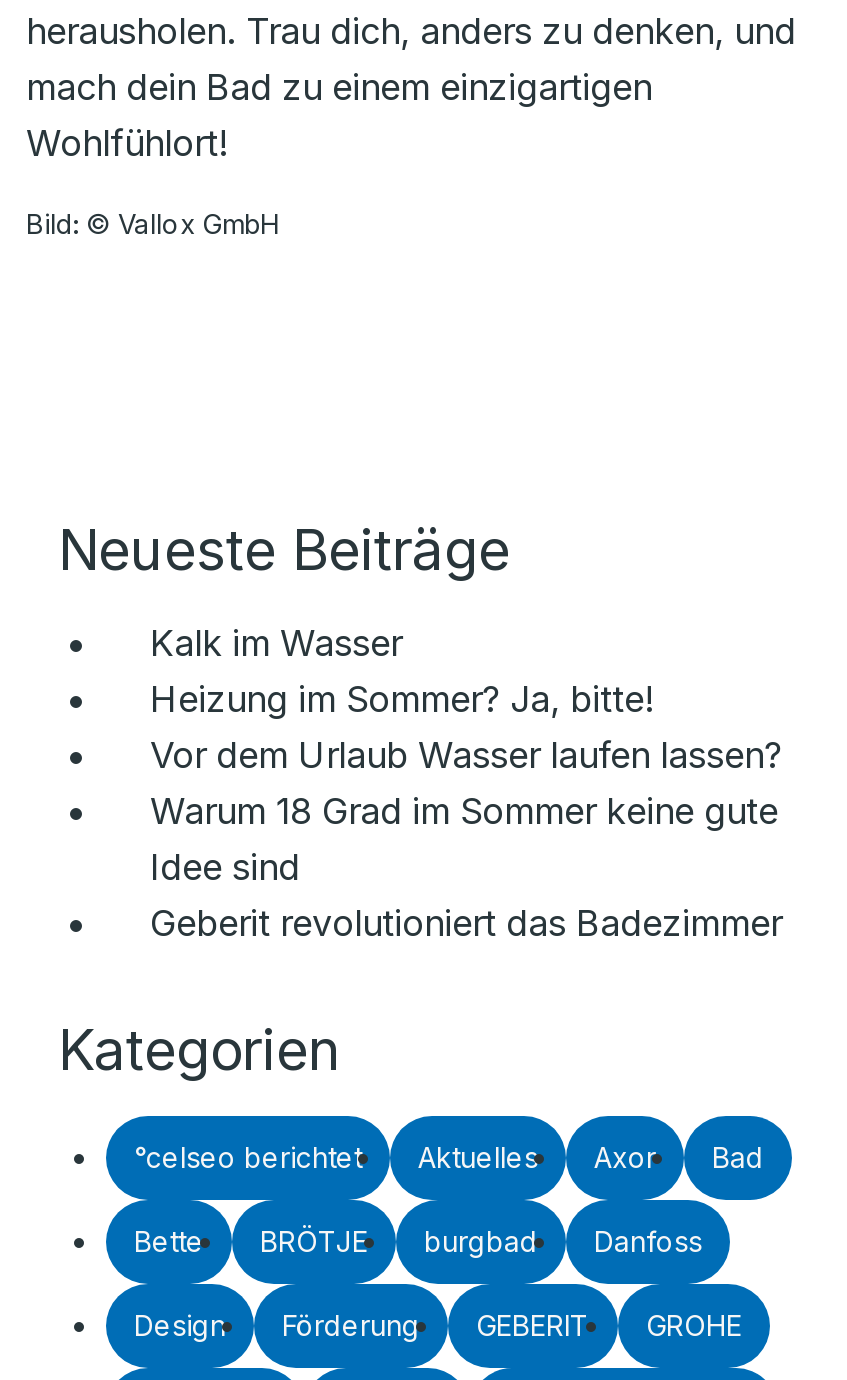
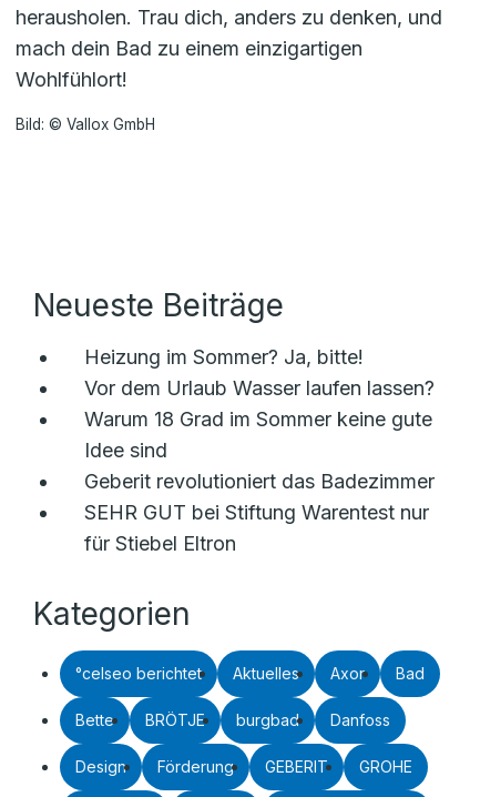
- Kalk im Wasser

moved up: Heizung im Sommer? Ja, bitte! | Vor dem Urlaub Wasser laufen lassen? | Warum 18 Grad im Sommer keine gute | Idee sind | Geberit revolutioniert das Badezimmer

+ SEHR GUT bei Stiftung Warentest nur
+ für Stiebel Eltron
